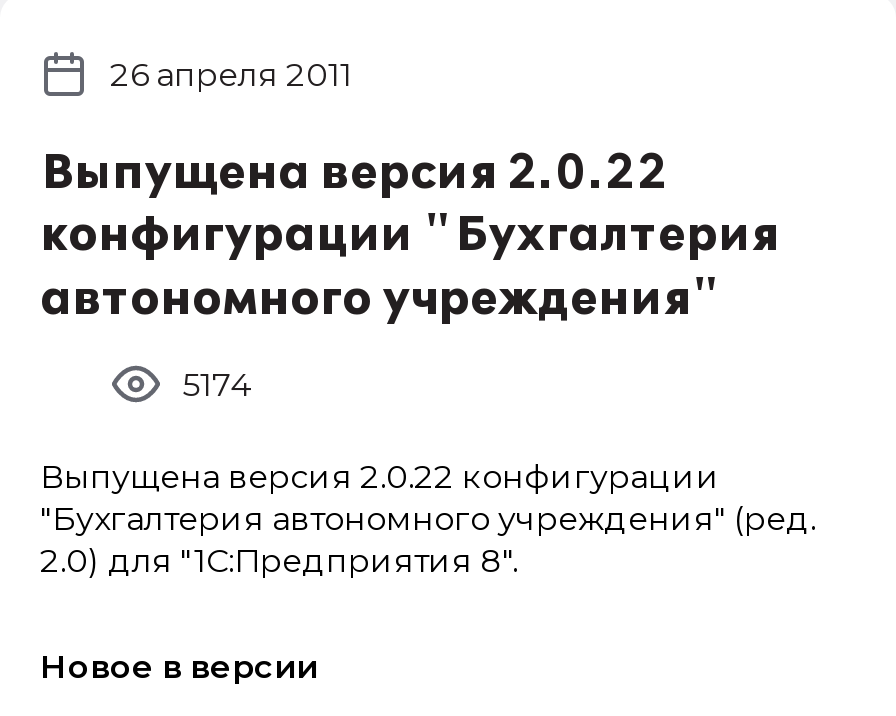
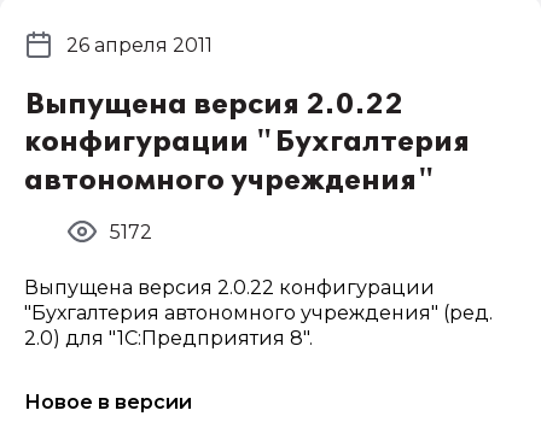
- 5174
+ 5172
